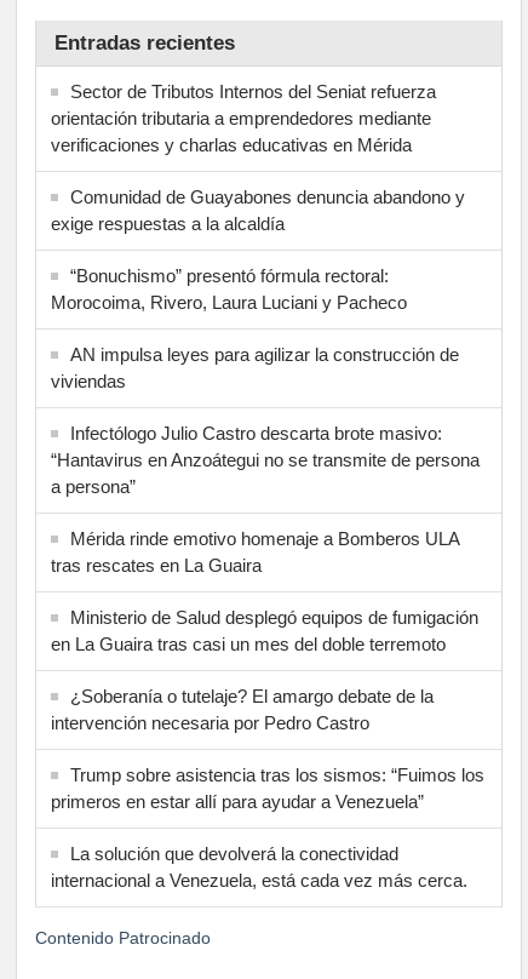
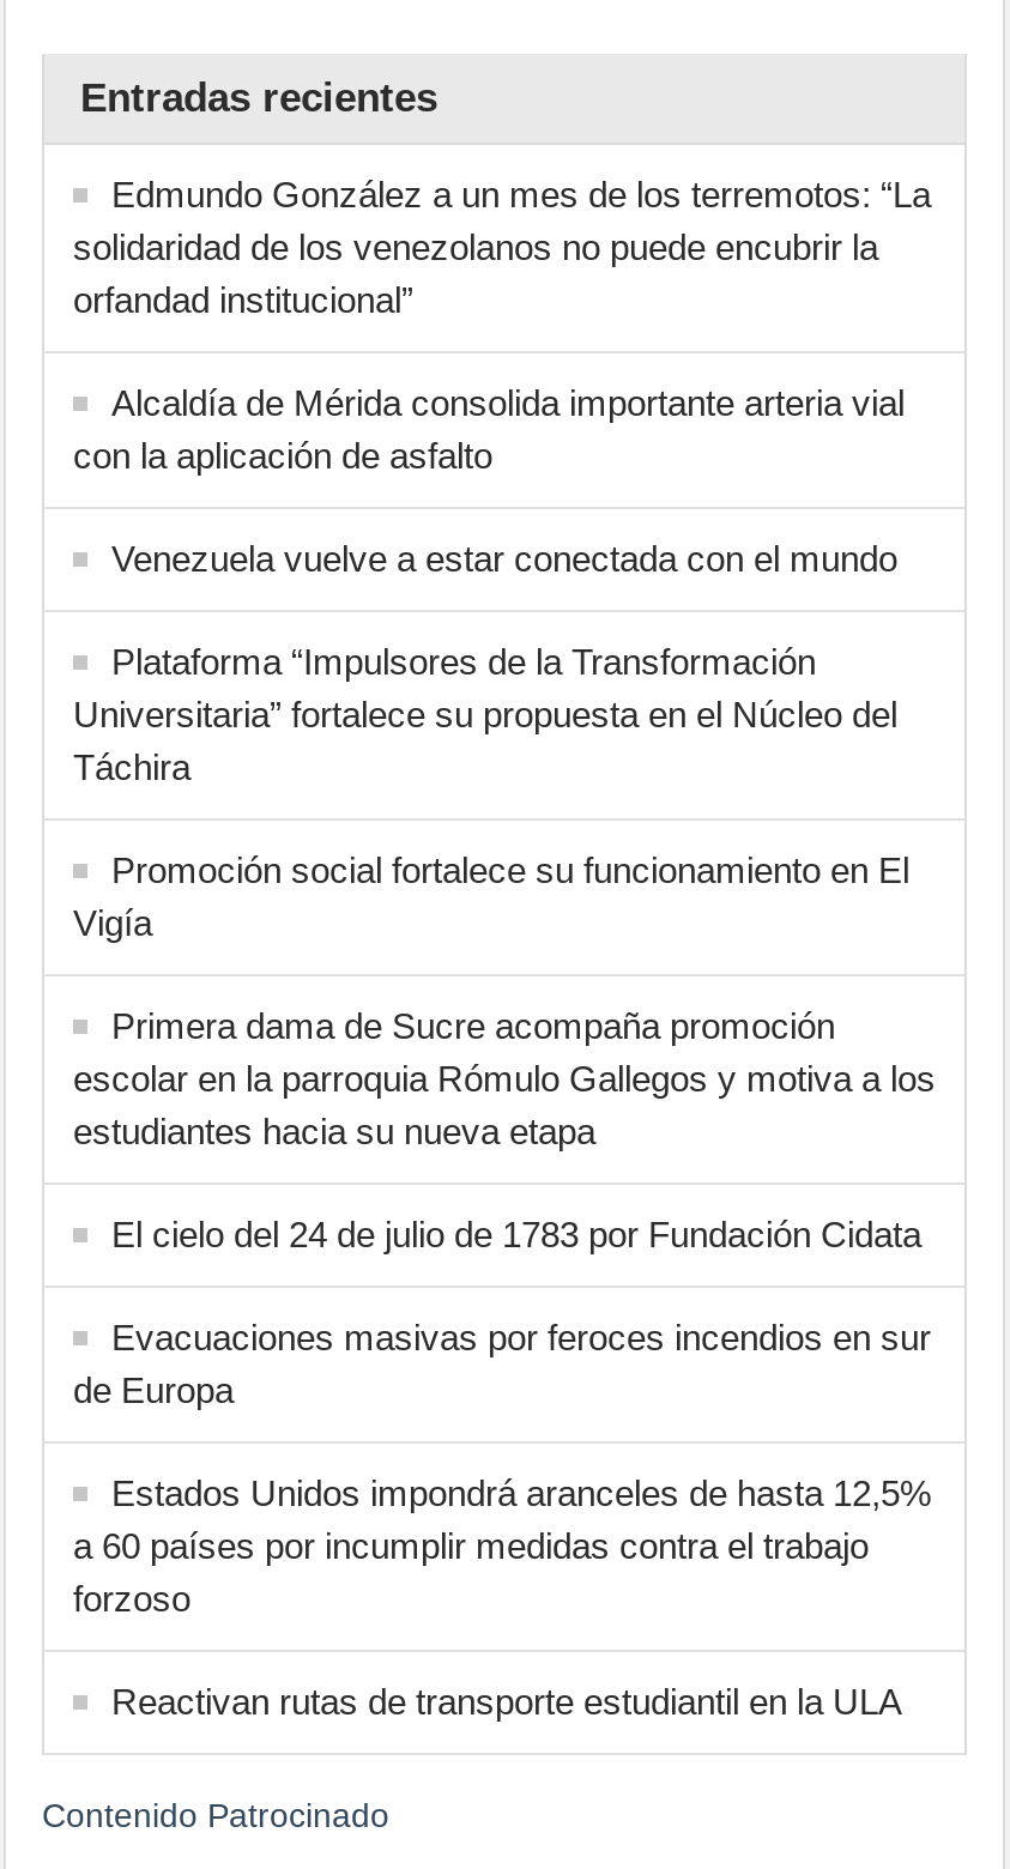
- Sector de Tributos Internos del Seniat refuerza
- orientación tributaria a emprendedores mediante
- verificaciones y charlas educativas en Mérida
+ Edmundo González a un mes de los terremotos: “La
+ solidaridad de los venezolanos no puede encubrir la
+ orfandad institucional”

- Comunidad de Guayabones denuncia abandono y
- exige respuestas a la alcaldía
+ Alcaldía de Mérida consolida importante arteria vial
+ con la aplicación de asfalto

- “Bonuchismo” presentó fórmula rectoral:
- Morocoima, Rivero, Laura Luciani y Pacheco
+ Venezuela vuelve a estar conectada con el mundo

- AN impulsa leyes para agilizar la construcción de
- viviendas
+ Plataforma “Impulsores de la Transformación
+ Universitaria” fortalece su propuesta en el Núcleo del
+ Táchira

- Infectólogo Julio Castro descarta brote masivo:
- “Hantavirus en Anzoátegui no se transmite de persona
- a persona”
+ Promoción social fortalece su funcionamiento en El
+ Vigía

- Mérida rinde emotivo homenaje a Bomberos ULA
- tras rescates en La Guaira
+ Primera dama de Sucre acompaña promoción
+ escolar en la parroquia Rómulo Gallegos y motiva a los
+ estudiantes hacia su nueva etapa

- Ministerio de Salud desplegó equipos de fumigación
- en La Guaira tras casi un mes del doble terremoto
+ El cielo del 24 de julio de 1783 por Fundación Cidata

- ¿Soberanía o tutelaje? El amargo debate de la
- intervención necesaria por Pedro Castro
+ Evacuaciones masivas por feroces incendios en sur
+ de Europa

- Trump sobre asistencia tras los sismos: “Fuimos los
- primeros en estar allí para ayudar a Venezuela”
+ Estados Unidos impondrá aranceles de hasta 12,5%
+ a 60 países por incumplir medidas contra el trabajo
+ forzoso

- La solución que devolverá la conectividad
- internacional a Venezuela, está cada vez más cerca.
+ Reactivan rutas de transporte estudiantil en la ULA
